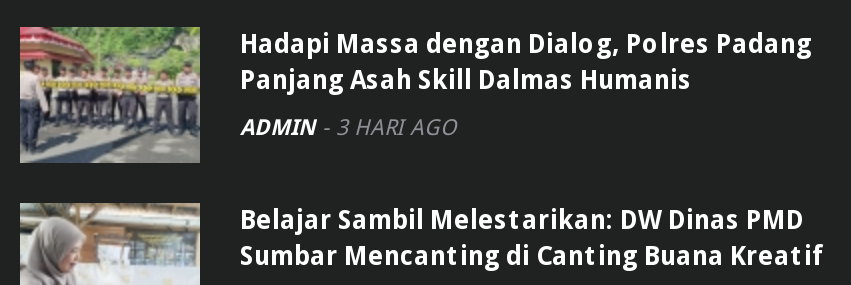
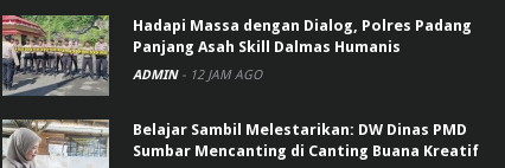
- ADMIN - 3 HARI AGO
+ ADMIN - 12 JAM AGO
